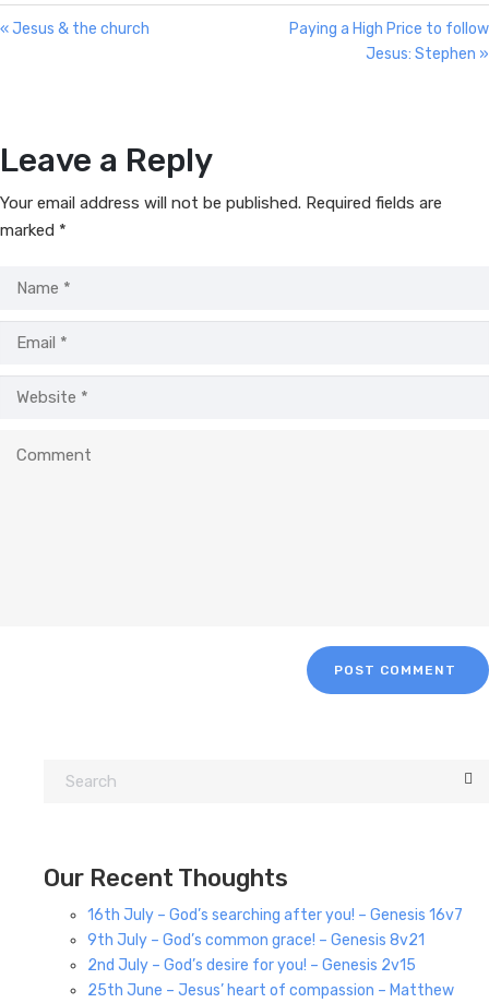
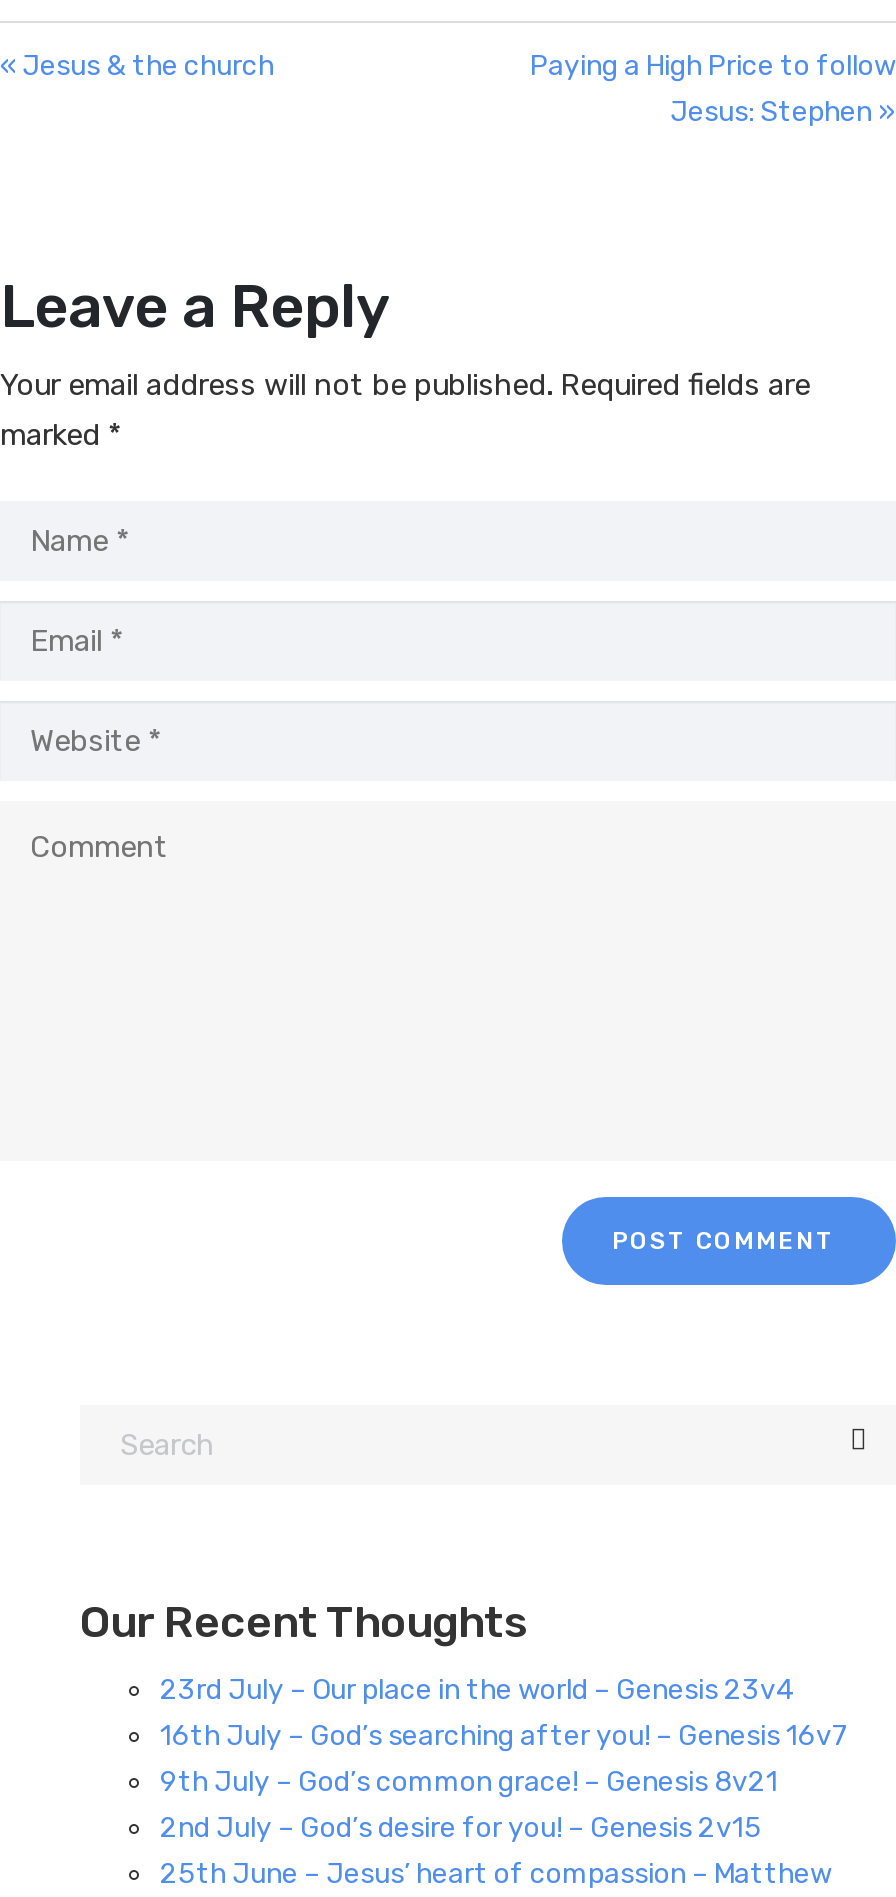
+ 23rd July – Our place in the world – Genesis 23v4
